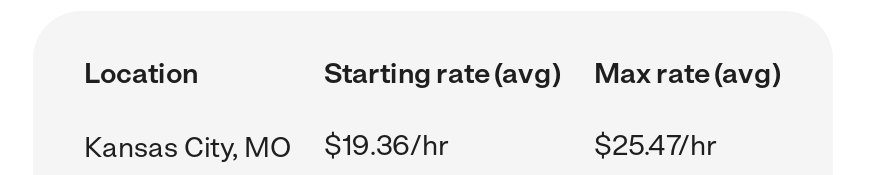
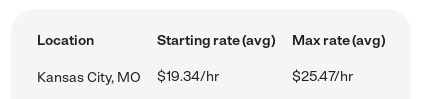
- Kansas City, MO $19.36/hr
+ Kansas City, MO $19.34/hr
